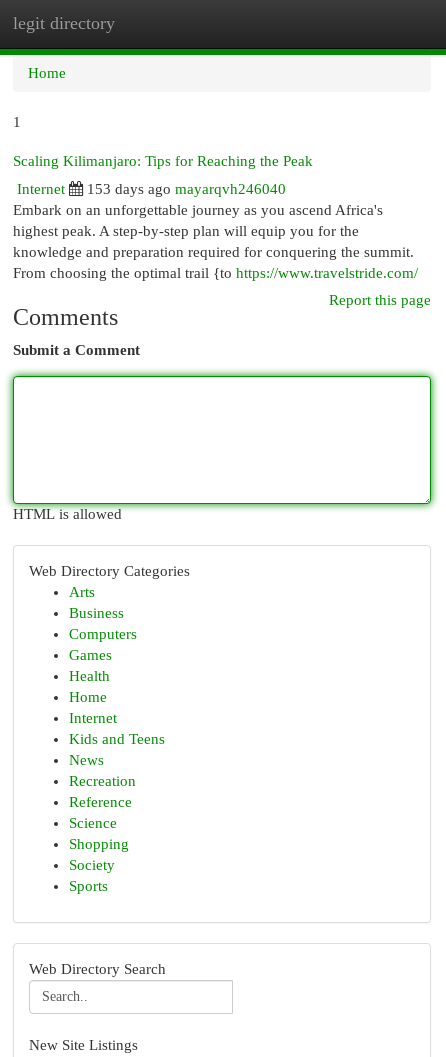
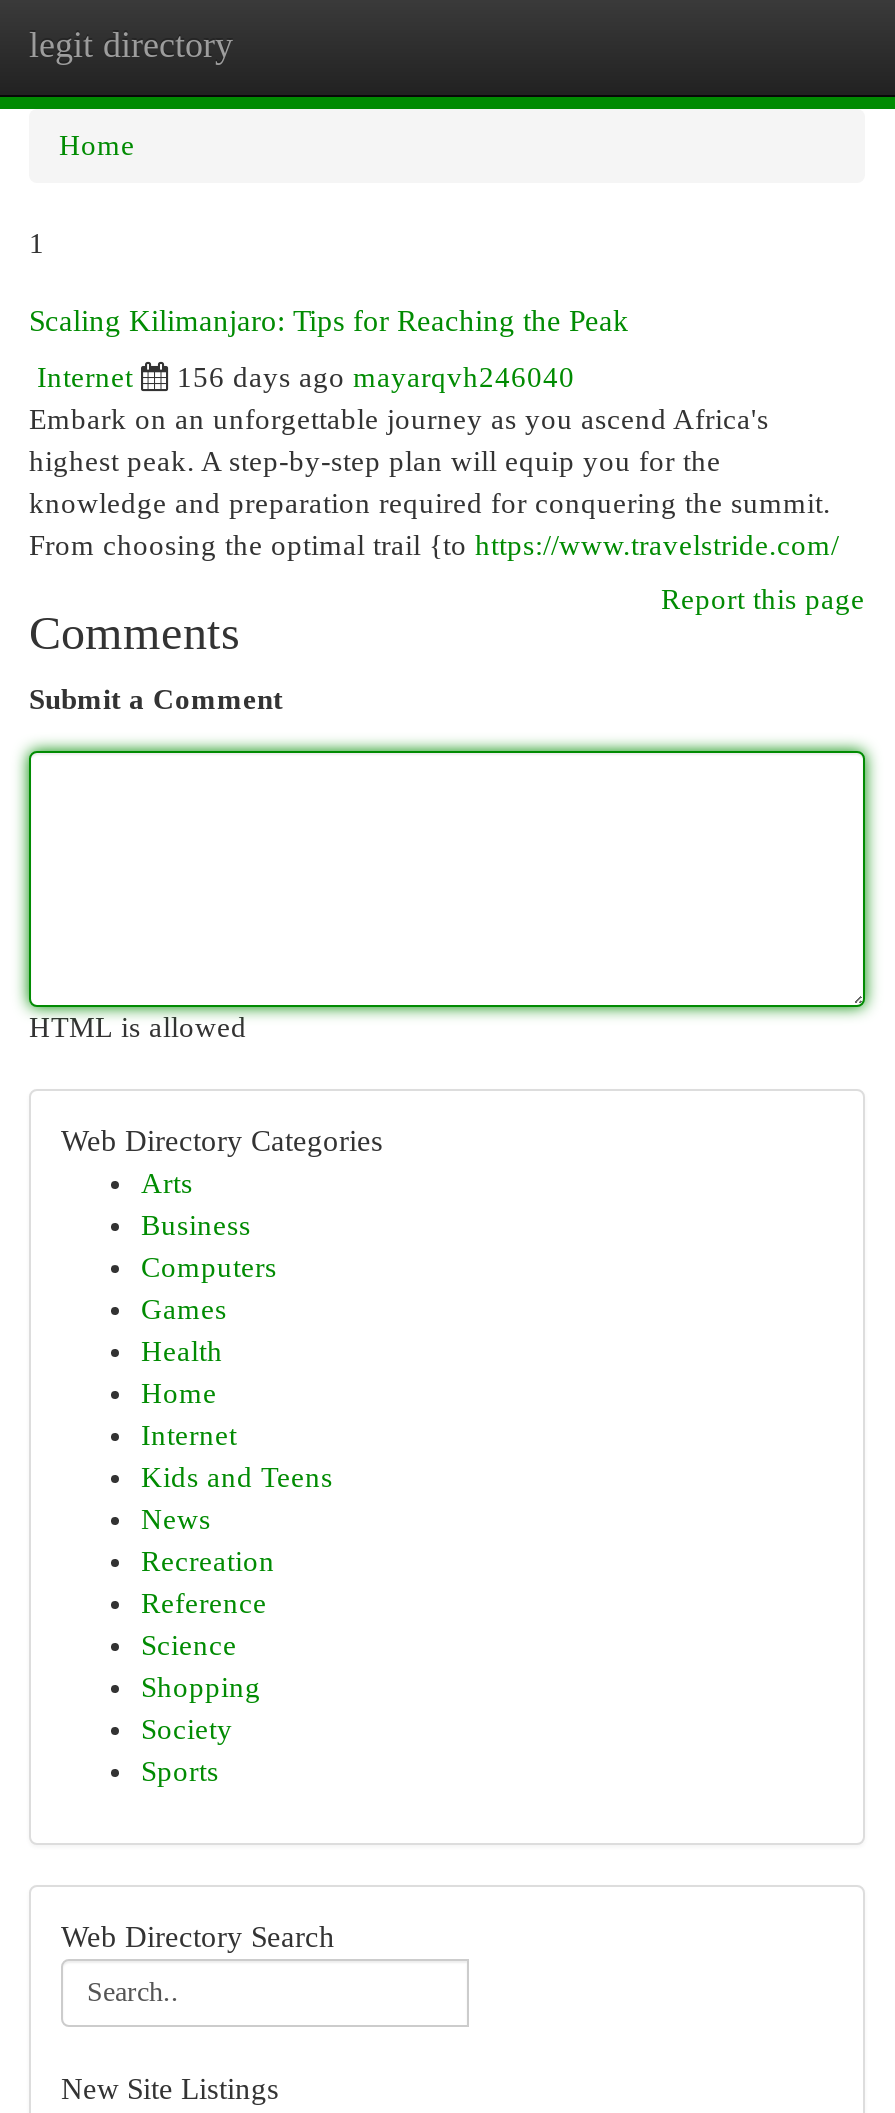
- 153 days ago mayarqvh246040
+ 156 days ago mayarqvh246040
